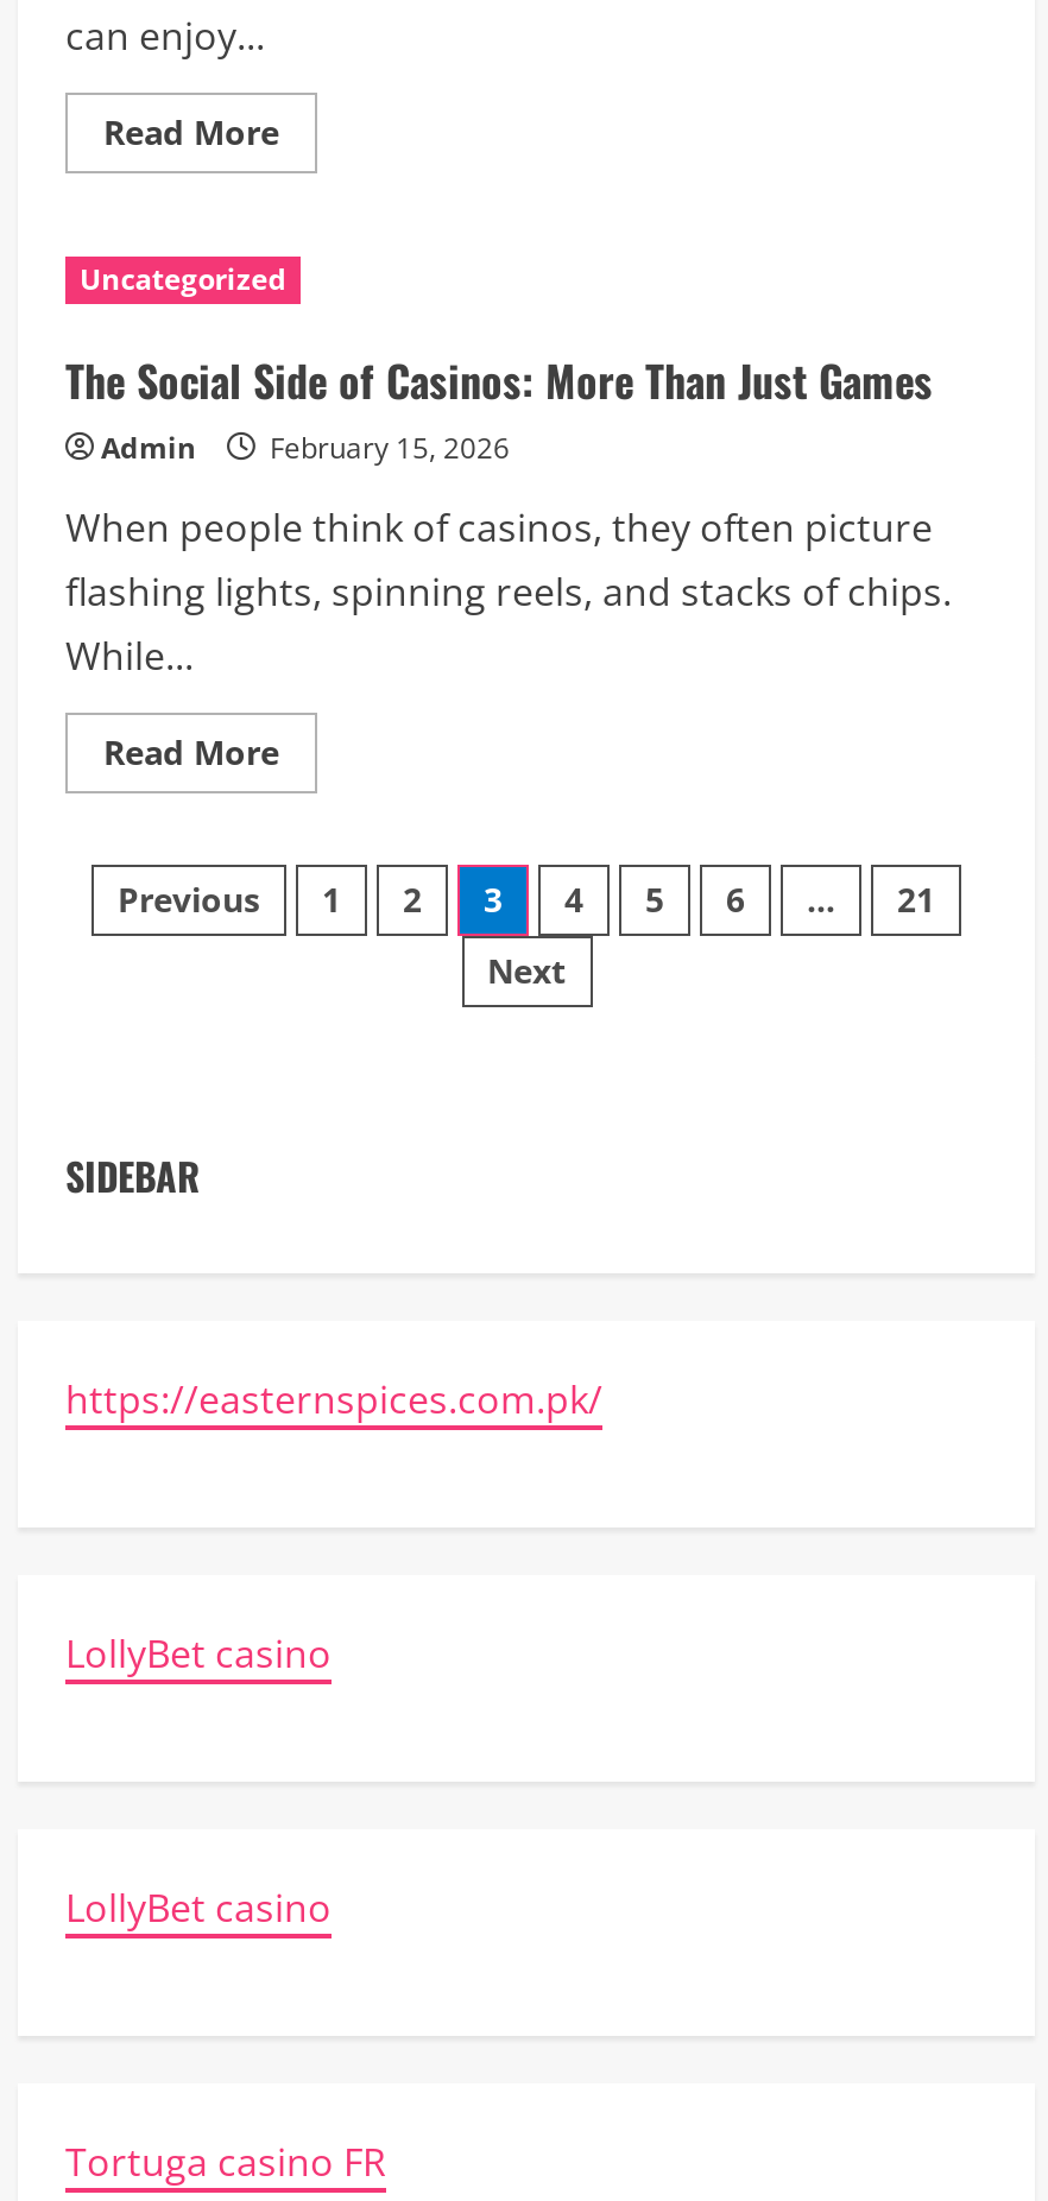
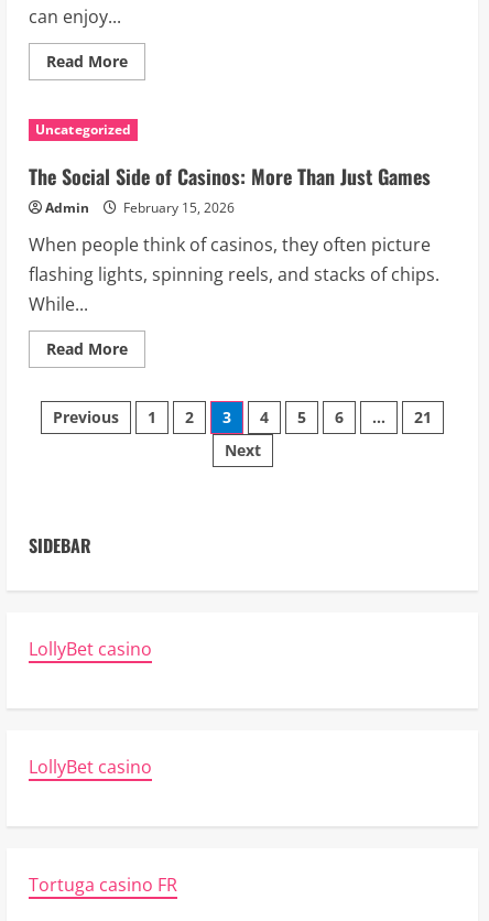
- https://easternspices.com.pk/
